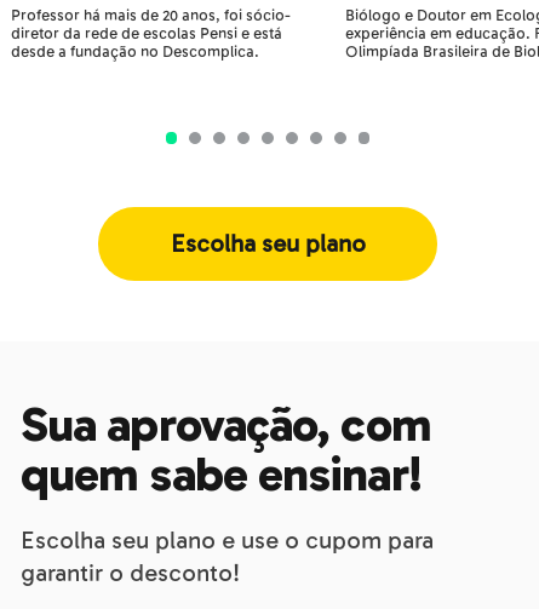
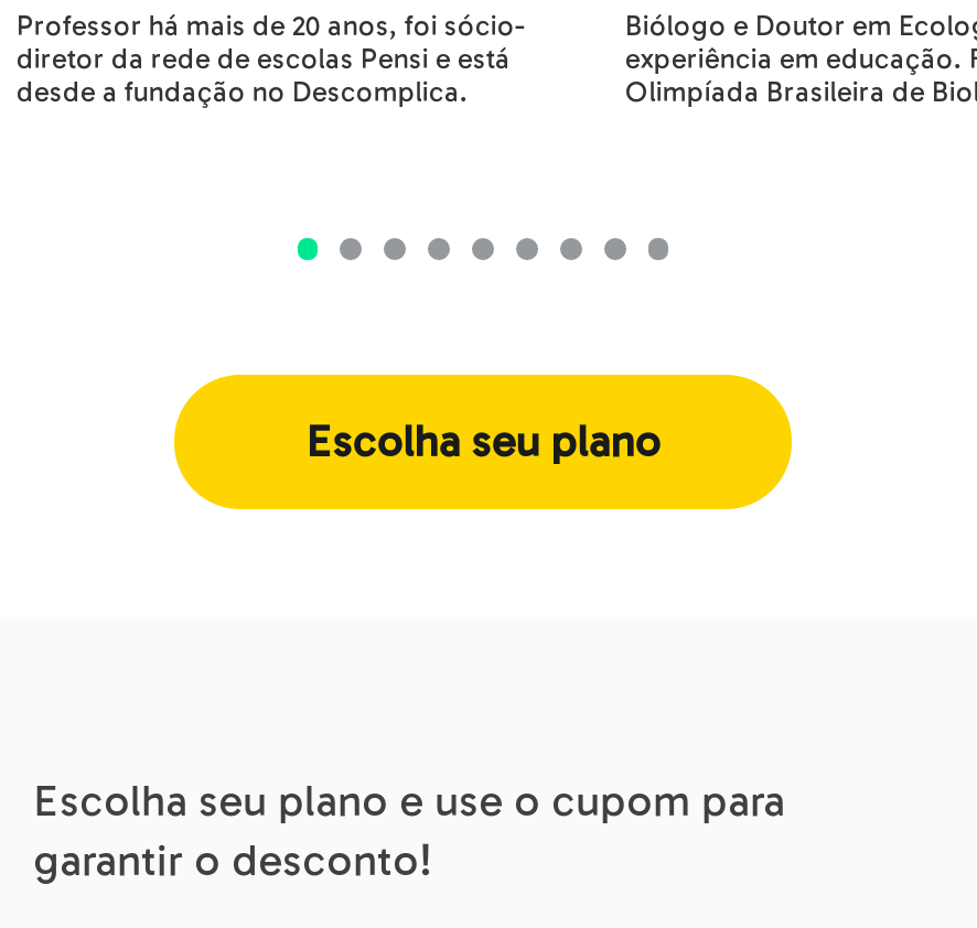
- Sua aprovação, com
- quem sabe ensinar!
